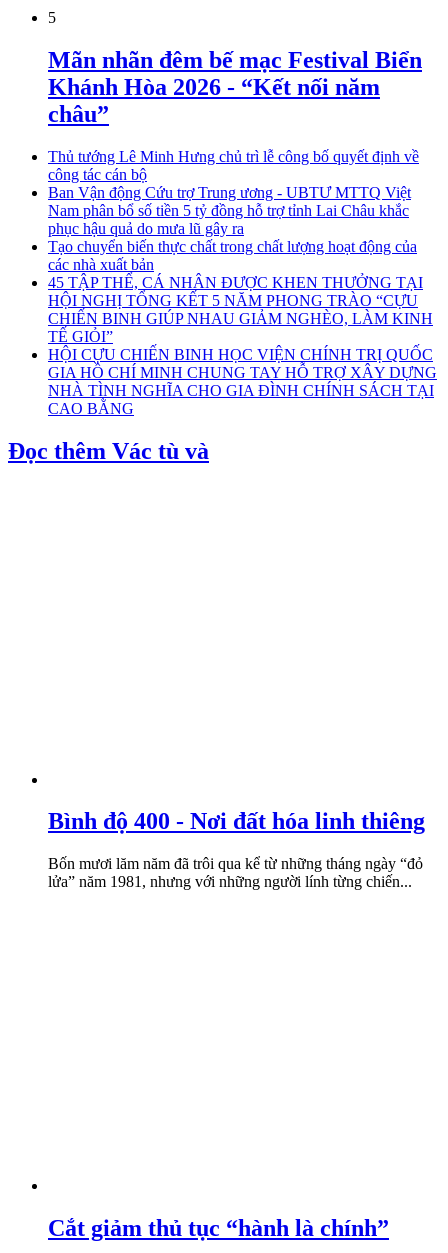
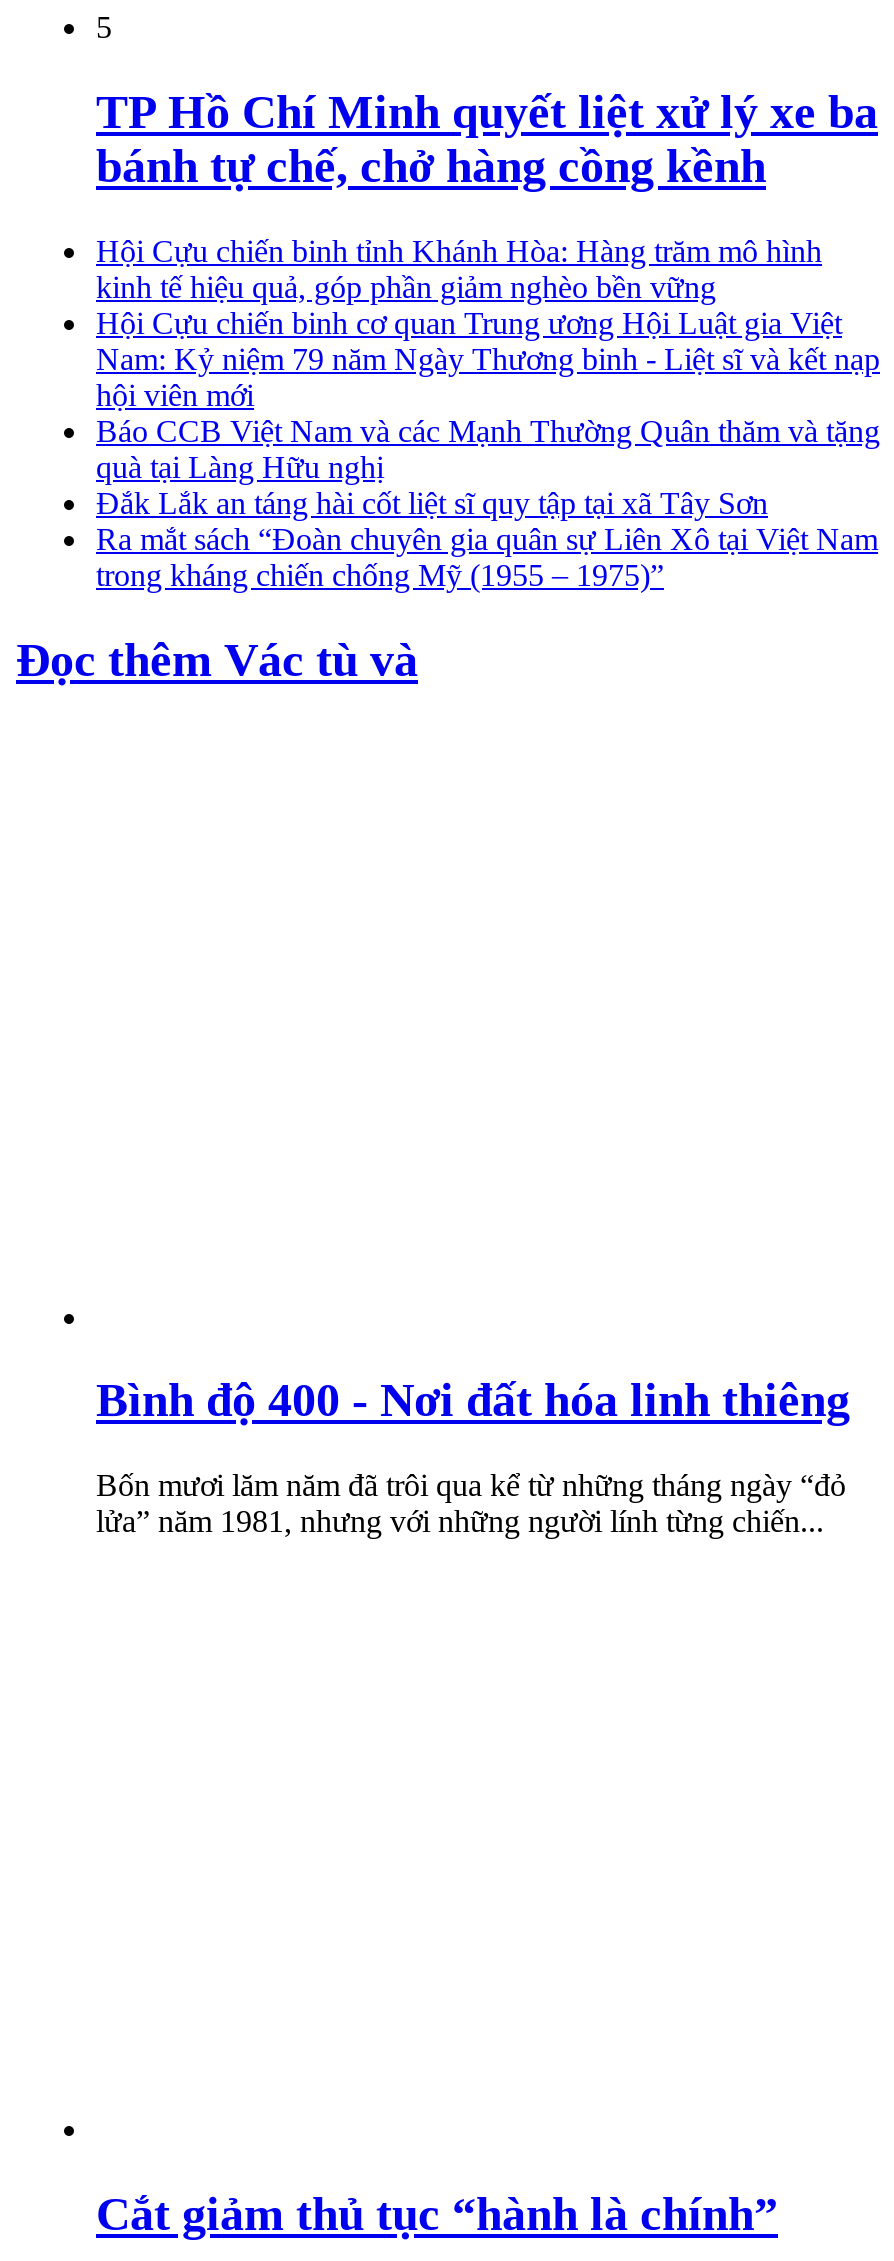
- Mãn nhãn đêm bế mạc Festival Biển
- Khánh Hòa 2026 - “Kết nối năm
- châu”
+ TP Hồ Chí Minh quyết liệt xử lý xe ba
+ bánh tự chế, chở hàng cồng kềnh

- Thủ tướng Lê Minh Hưng chủ trì lễ công bố quyết định về
- công tác cán bộ
- Ban Vận động Cứu trợ Trung ương - UBTƯ MTTQ Việt
- Nam phân bổ số tiền 5 tỷ đồng hỗ trợ tỉnh Lai Châu khắc
- phục hậu quả do mưa lũ gây ra
- Tạo chuyển biến thực chất trong chất lượng hoạt động của
- các nhà xuất bản
- 45 TẬP THỂ, CÁ NHÂN ĐƯỢC KHEN THƯỞNG TẠI
- HỘI NGHỊ TỔNG KẾT 5 NĂM PHONG TRÀO “CỰU
- CHIẾN BINH GIÚP NHAU GIẢM NGHÈO, LÀM KINH
- TẾ GIỎI”
- HỘI CỰU CHIẾN BINH HỌC VIỆN CHÍNH TRỊ QUỐC
- GIA HỒ CHÍ MINH CHUNG TAY HỖ TRỢ XÂY DỰNG
- NHÀ TÌNH NGHĨA CHO GIA ĐÌNH CHÍNH SÁCH TẠI
- CAO BẰNG
+ Hội Cựu chiến binh tỉnh Khánh Hòa: Hàng trăm mô hình
+ kinh tế hiệu quả, góp phần giảm nghèo bền vững
+ Hội Cựu chiến binh cơ quan Trung ương Hội Luật gia Việt
+ Nam: Kỷ niệm 79 năm Ngày Thương binh - Liệt sĩ và kết nạp
+ hội viên mới
+ Báo CCB Việt Nam và các Mạnh Thường Quân thăm và tặng
+ quà tại Làng Hữu nghị
+ Đắk Lắk an táng hài cốt liệt sĩ quy tập tại xã Tây Sơn
+ Ra mắt sách “Đoàn chuyên gia quân sự Liên Xô tại Việt Nam
+ trong kháng chiến chống Mỹ (1955 – 1975)”
